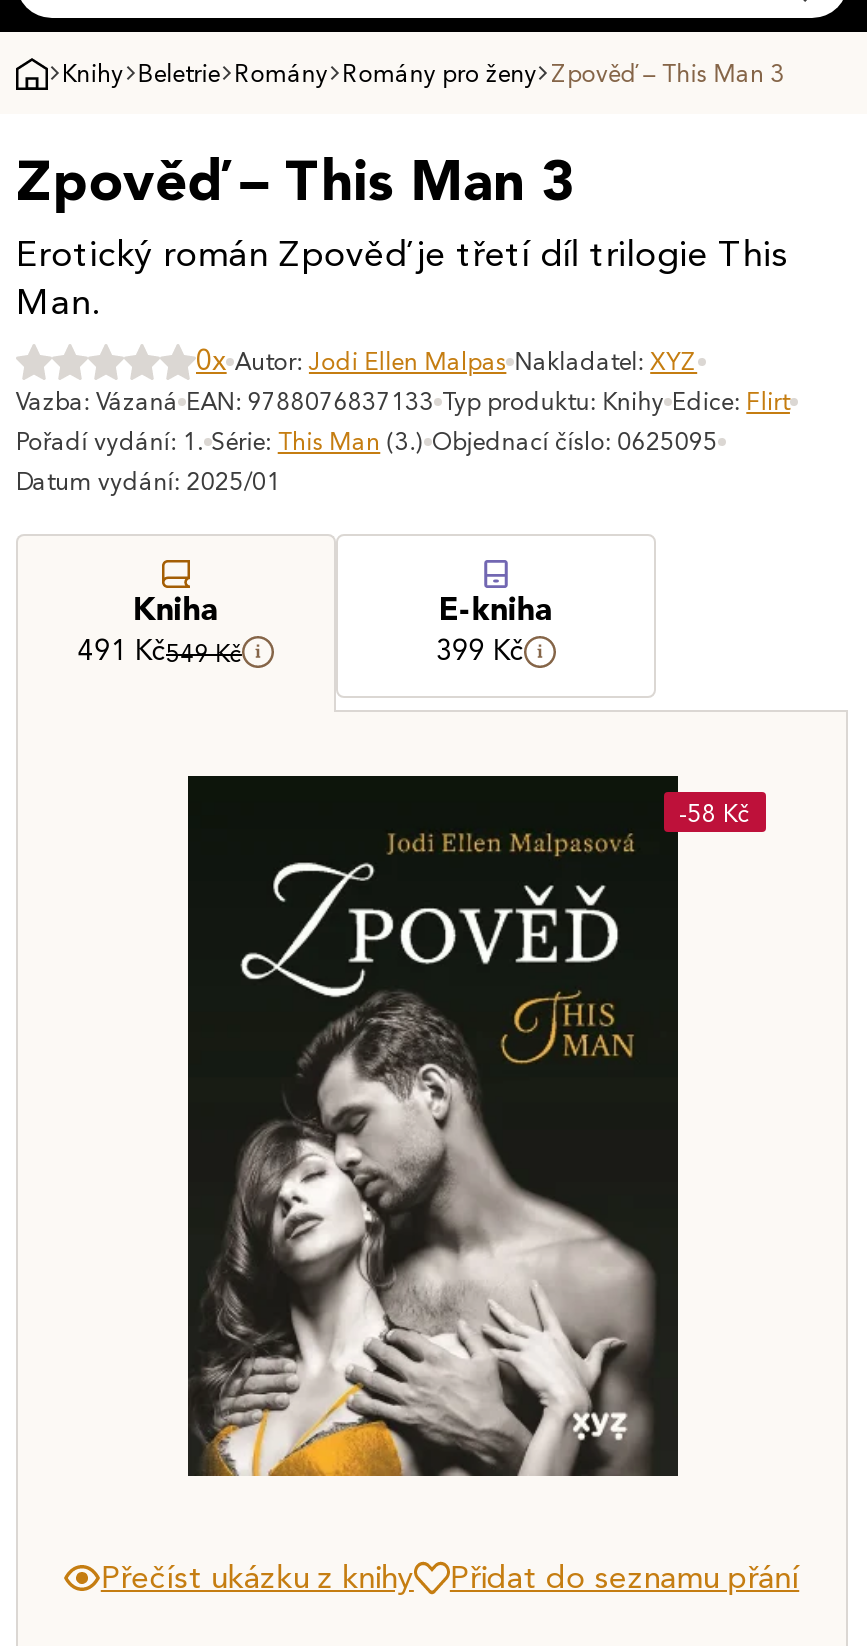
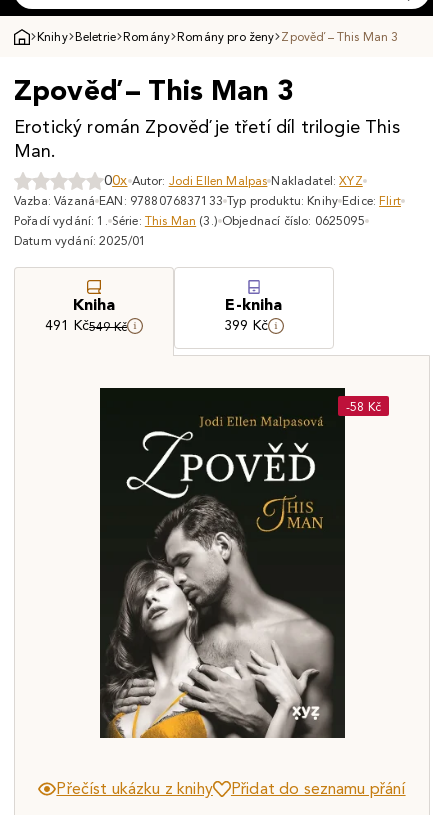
- 0x Autor: Jodi Ellen Malpas Nakladatel: XYZ
+ 00x Autor: Jodi Ellen Malpas Nakladatel: XYZ
